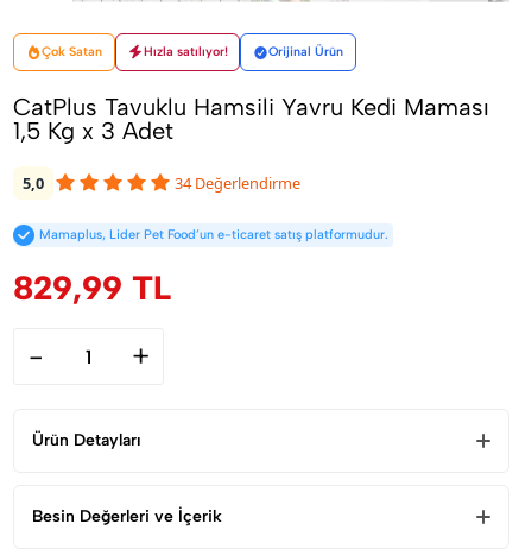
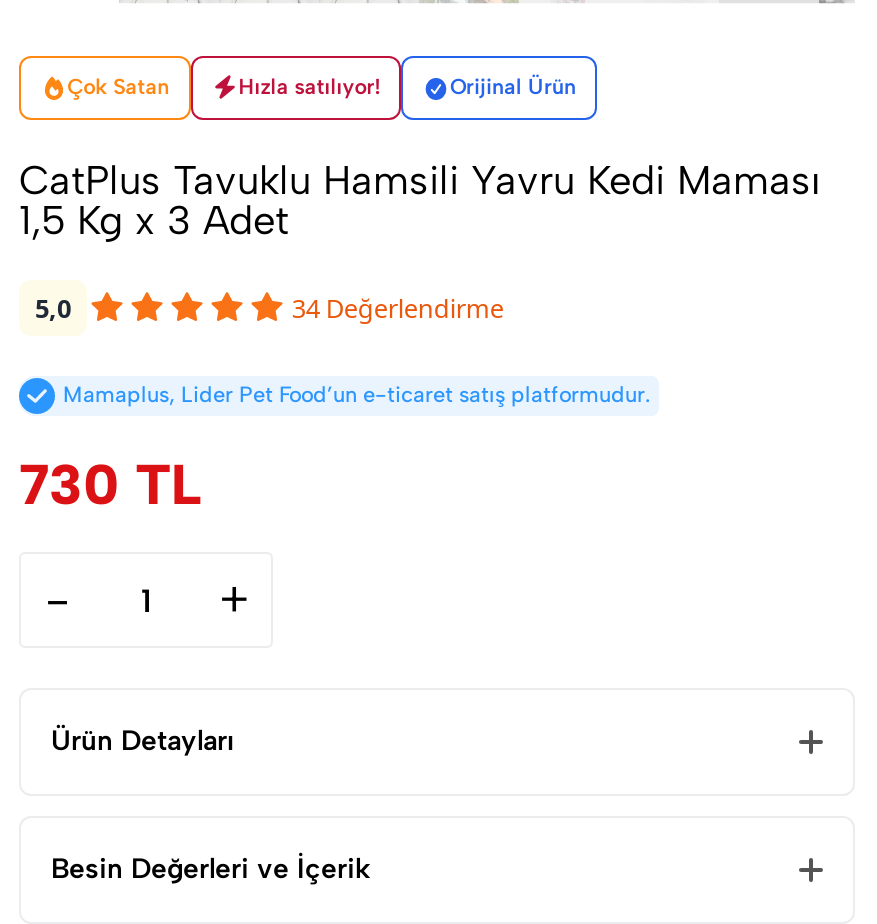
- 829,99 TL
+ 730 TL
